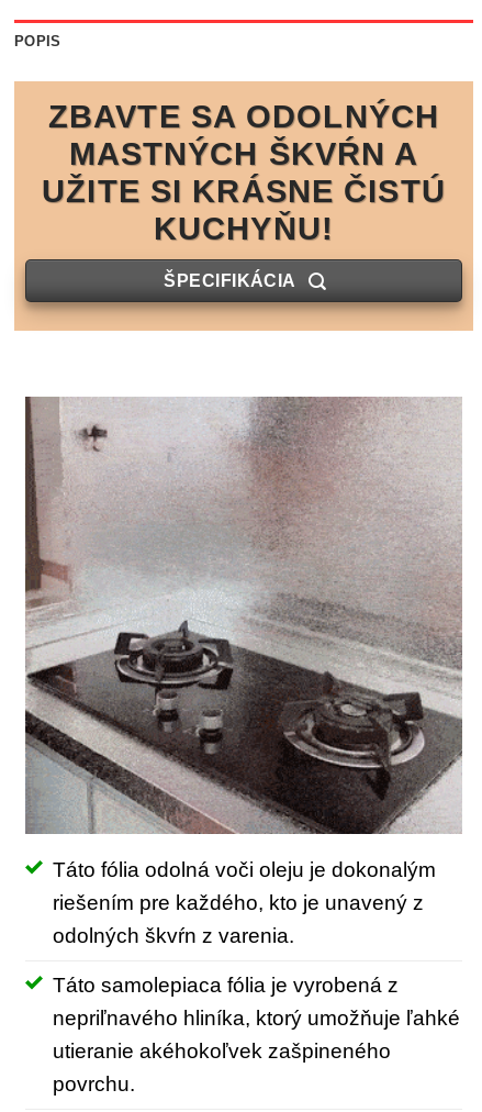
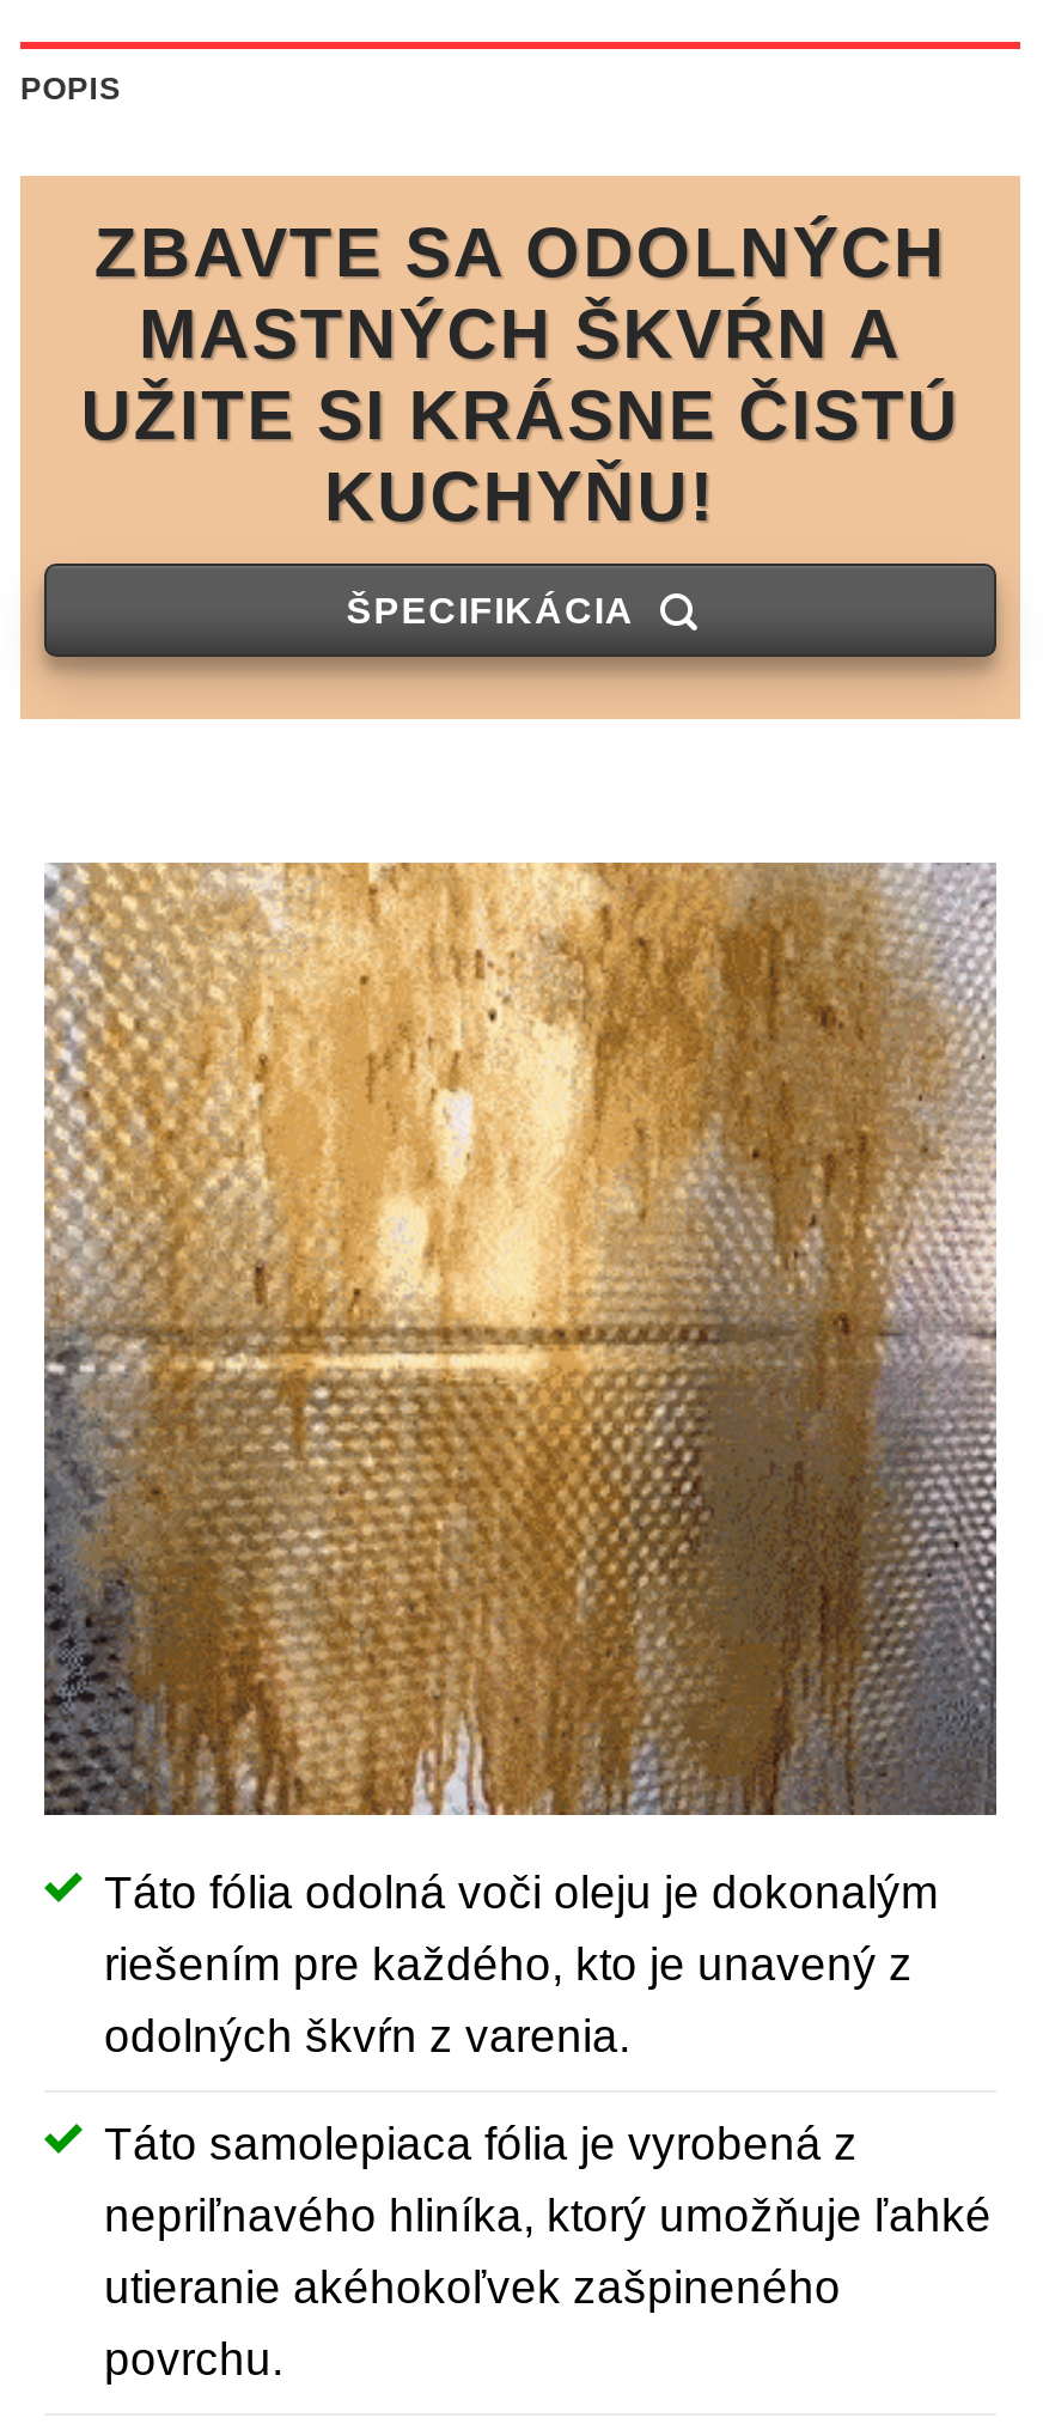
- [image]
+ [image]
